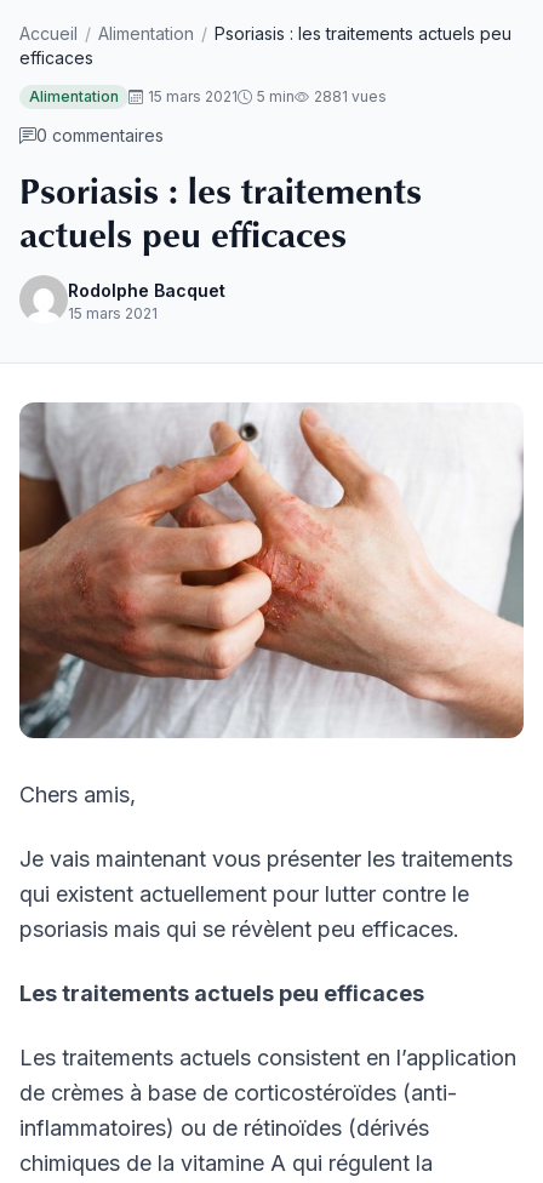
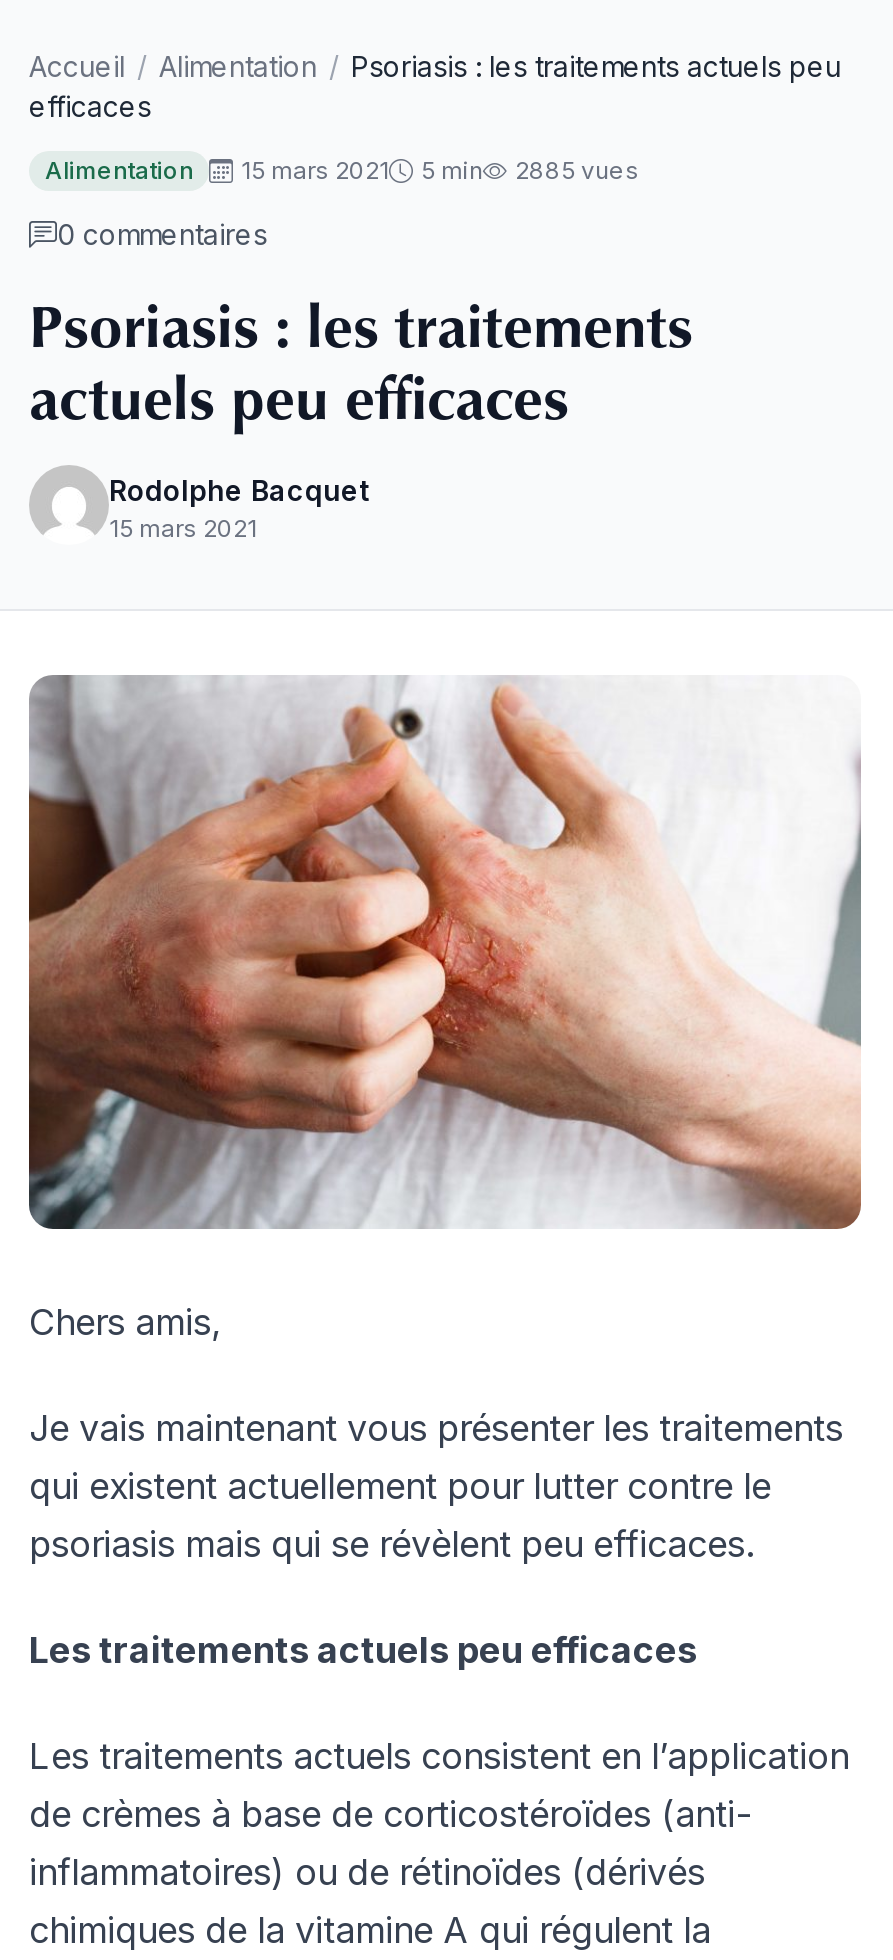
- Alimentation 15 mars 2021 5 min 2881 vues
+ Alimentation 15 mars 2021 5 min 2885 vues
